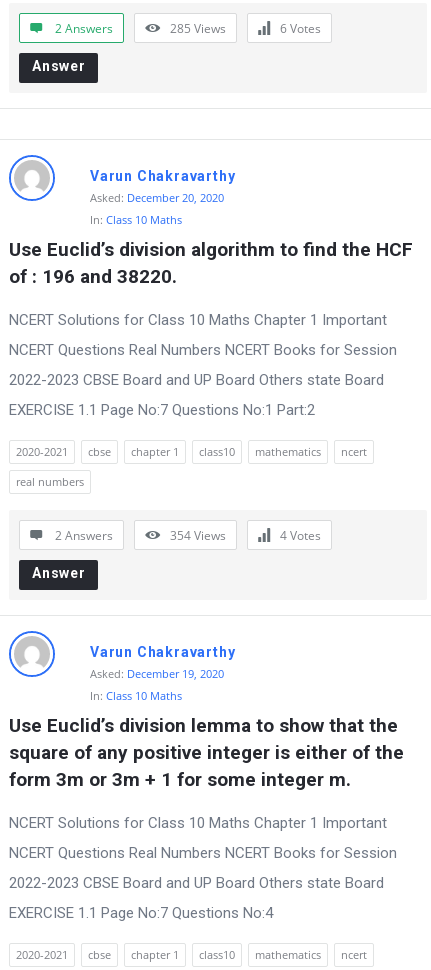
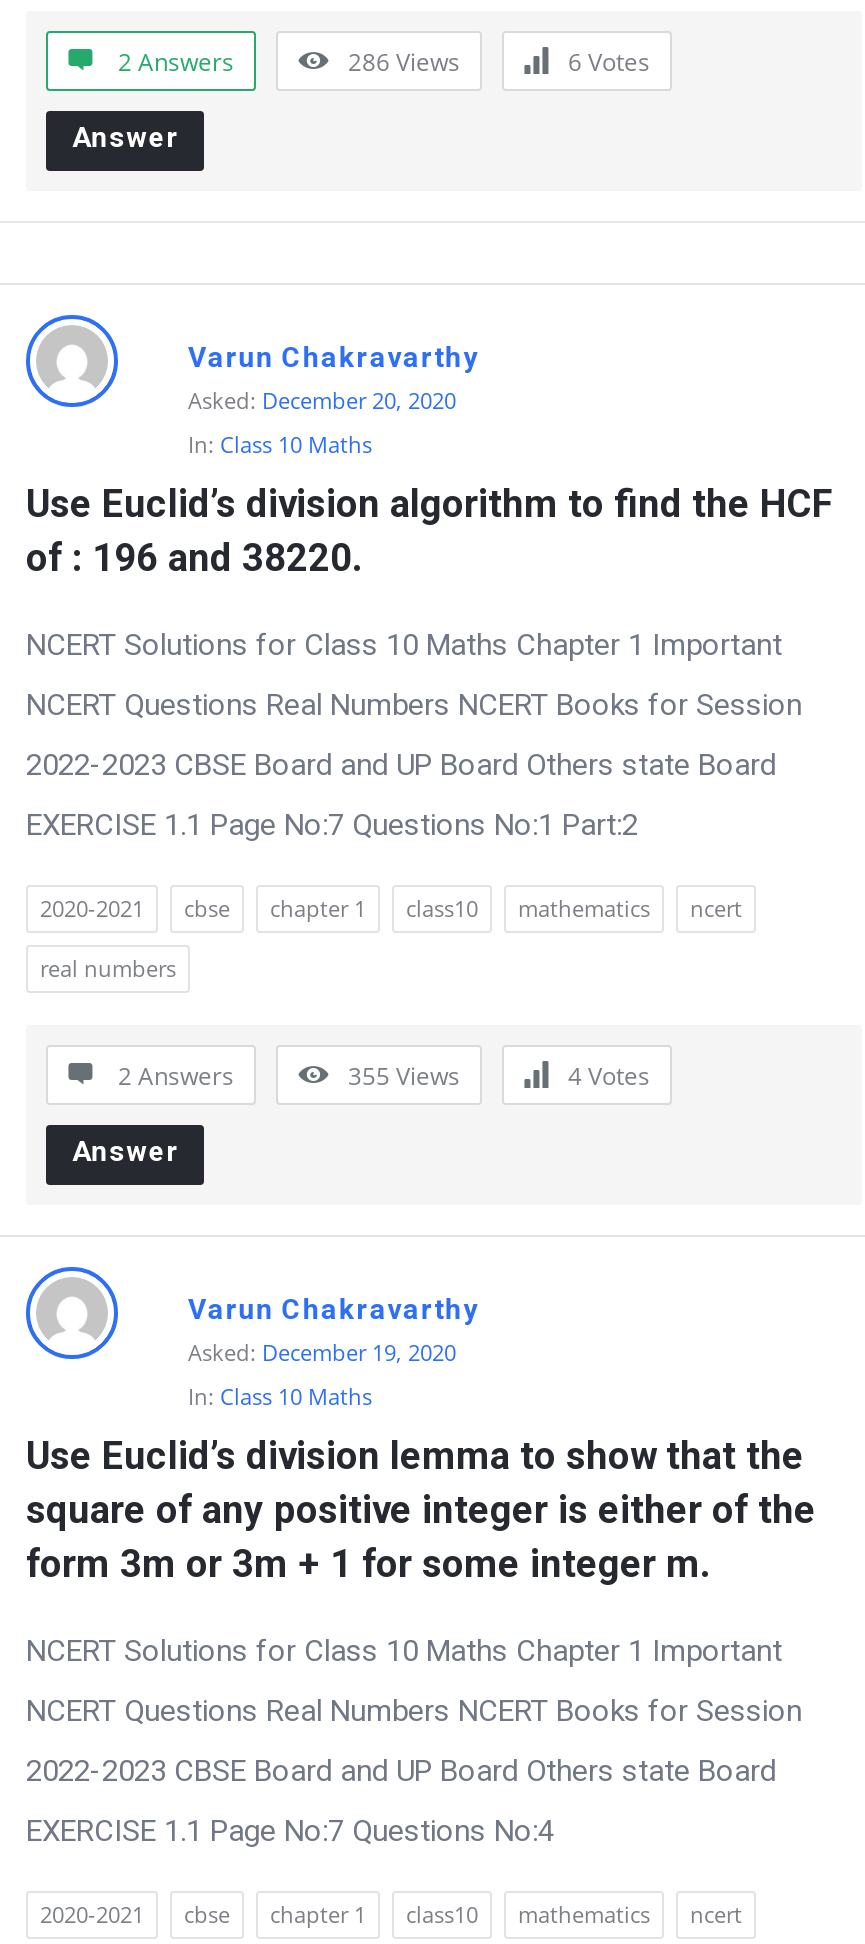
- 285 Views
+ 286 Views

- 354 Views
+ 355 Views
